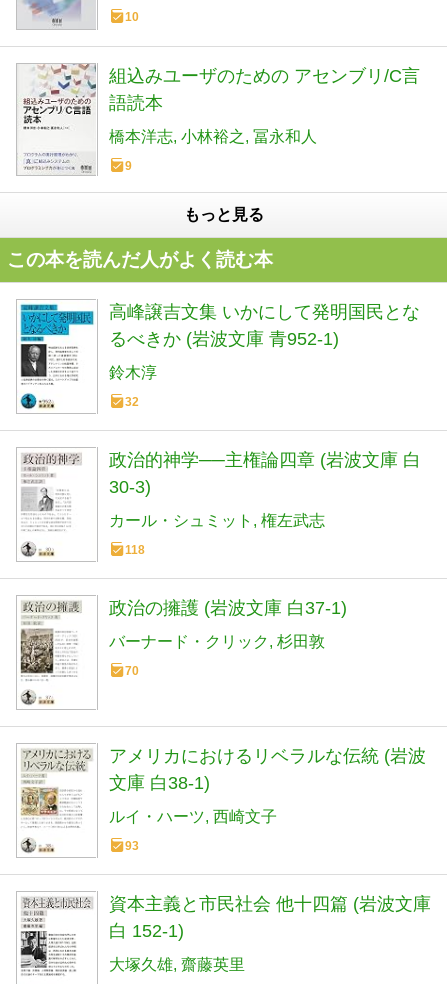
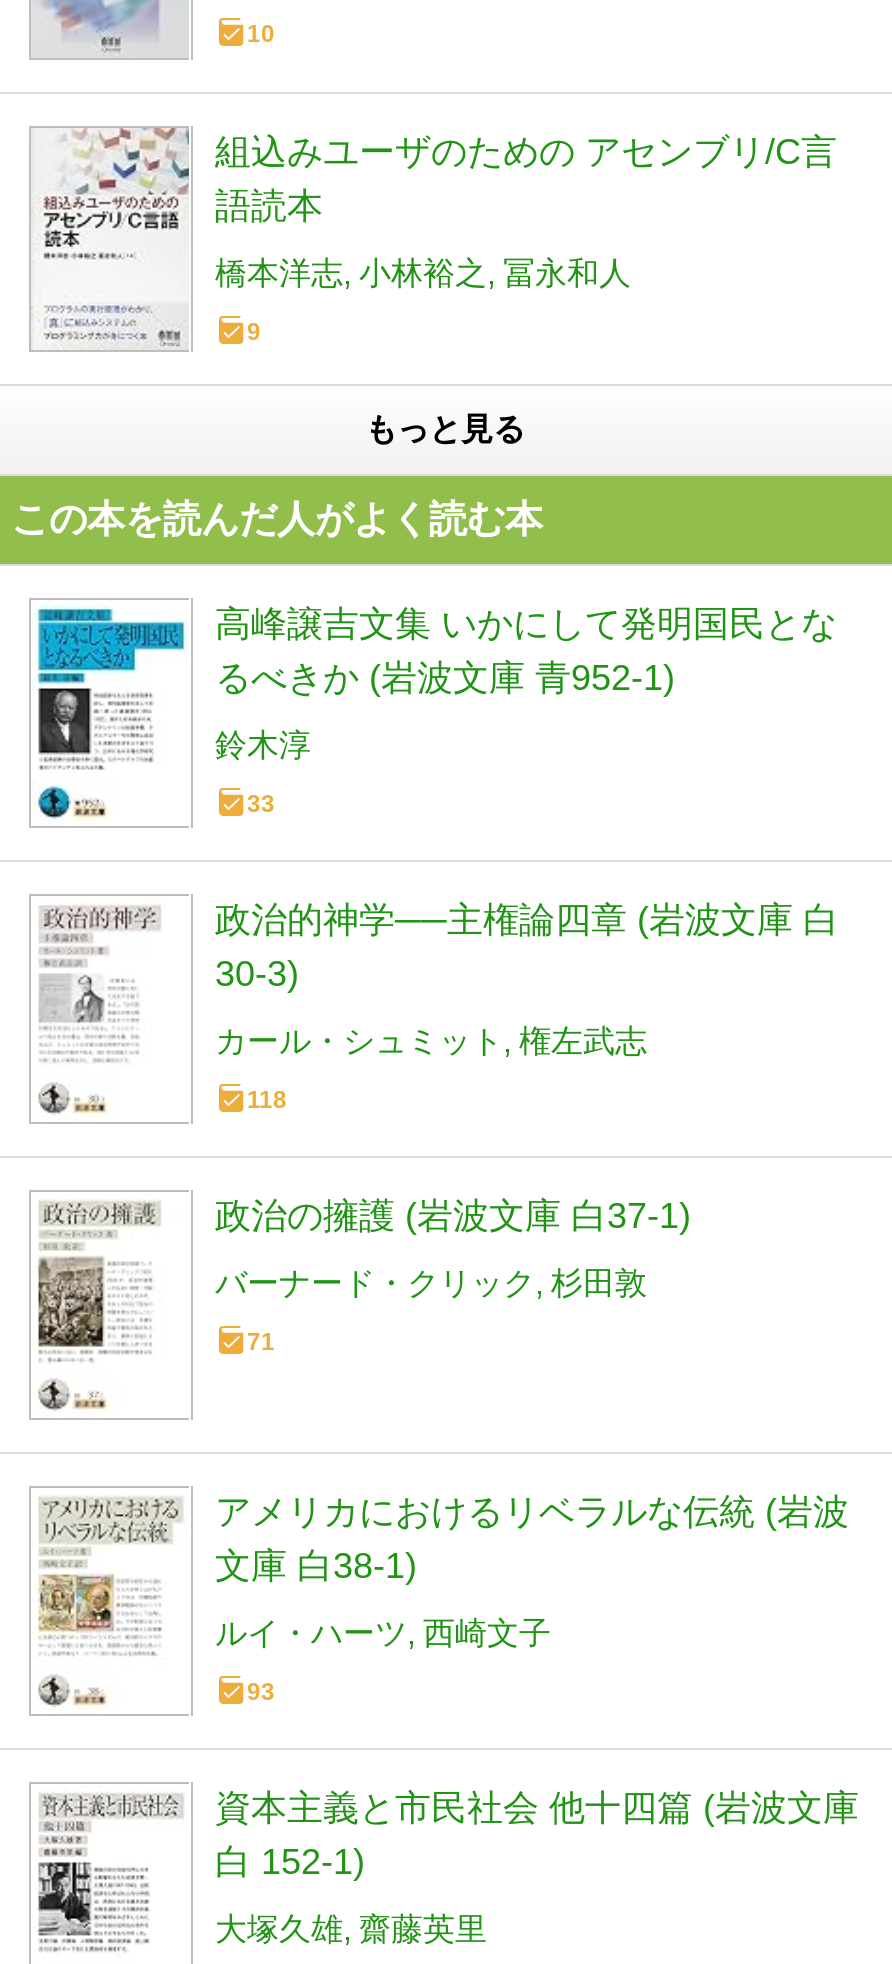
- 32
+ 33

- 70
+ 71
